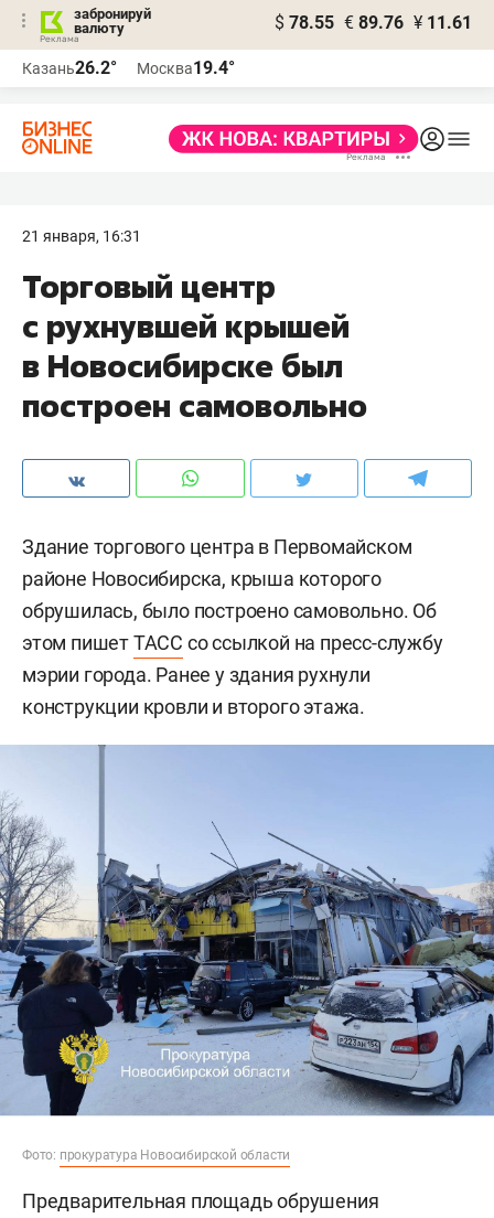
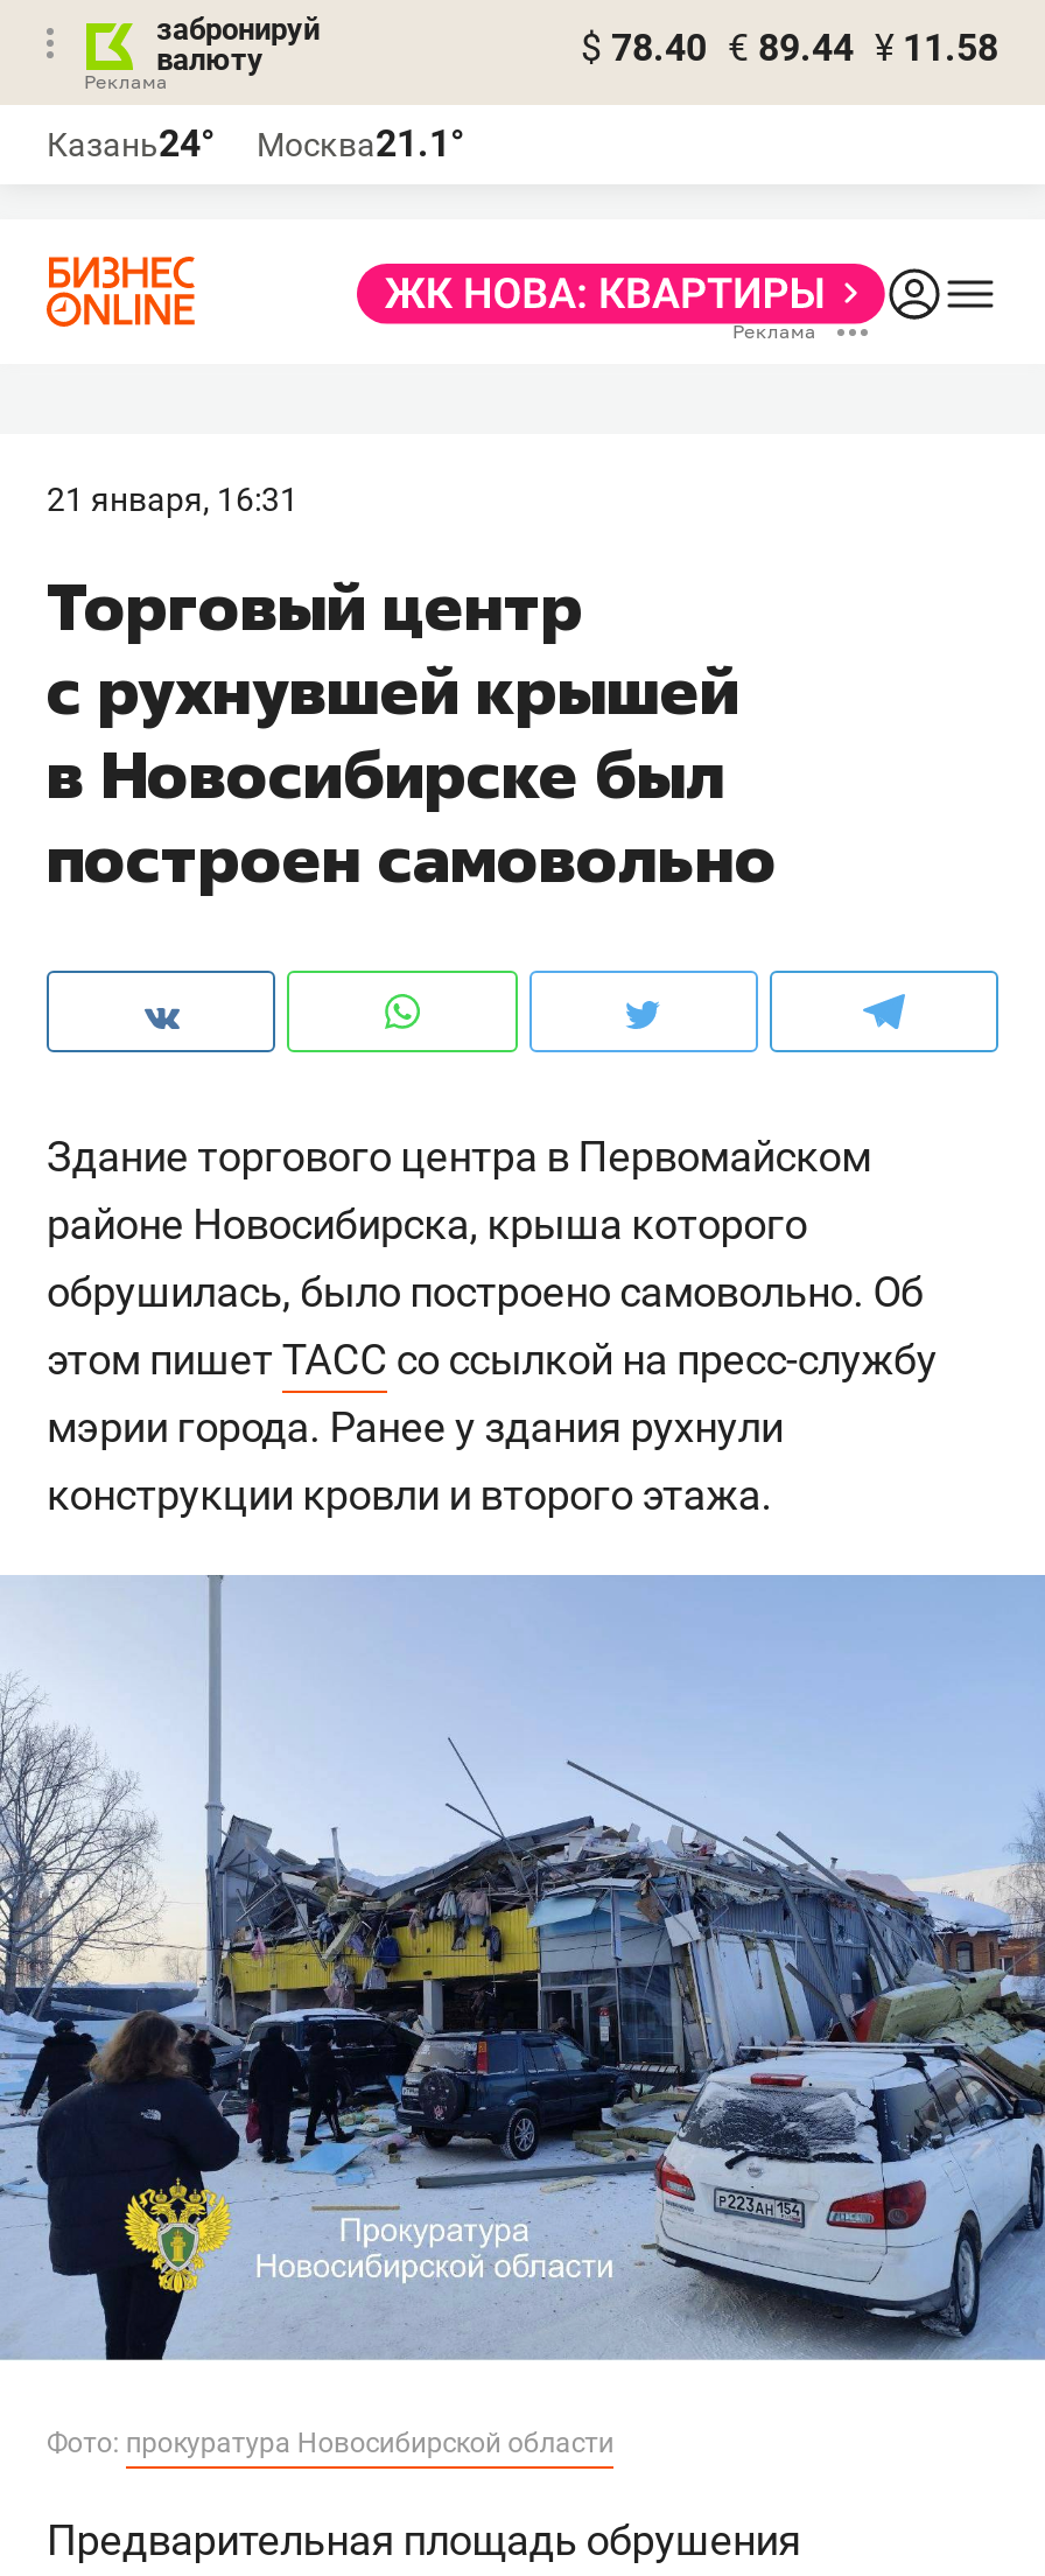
- $ 78.55 € 89.76 ¥ 11.61
+ $ 78.40 € 89.44 ¥ 11.58

- Казань26.2°
+ Казань24°

- Москва19.4°
+ Москва21.1°
